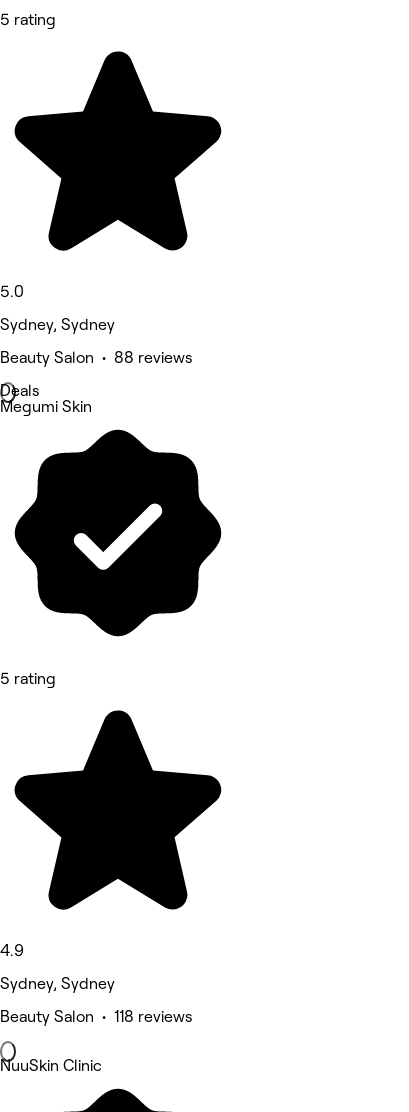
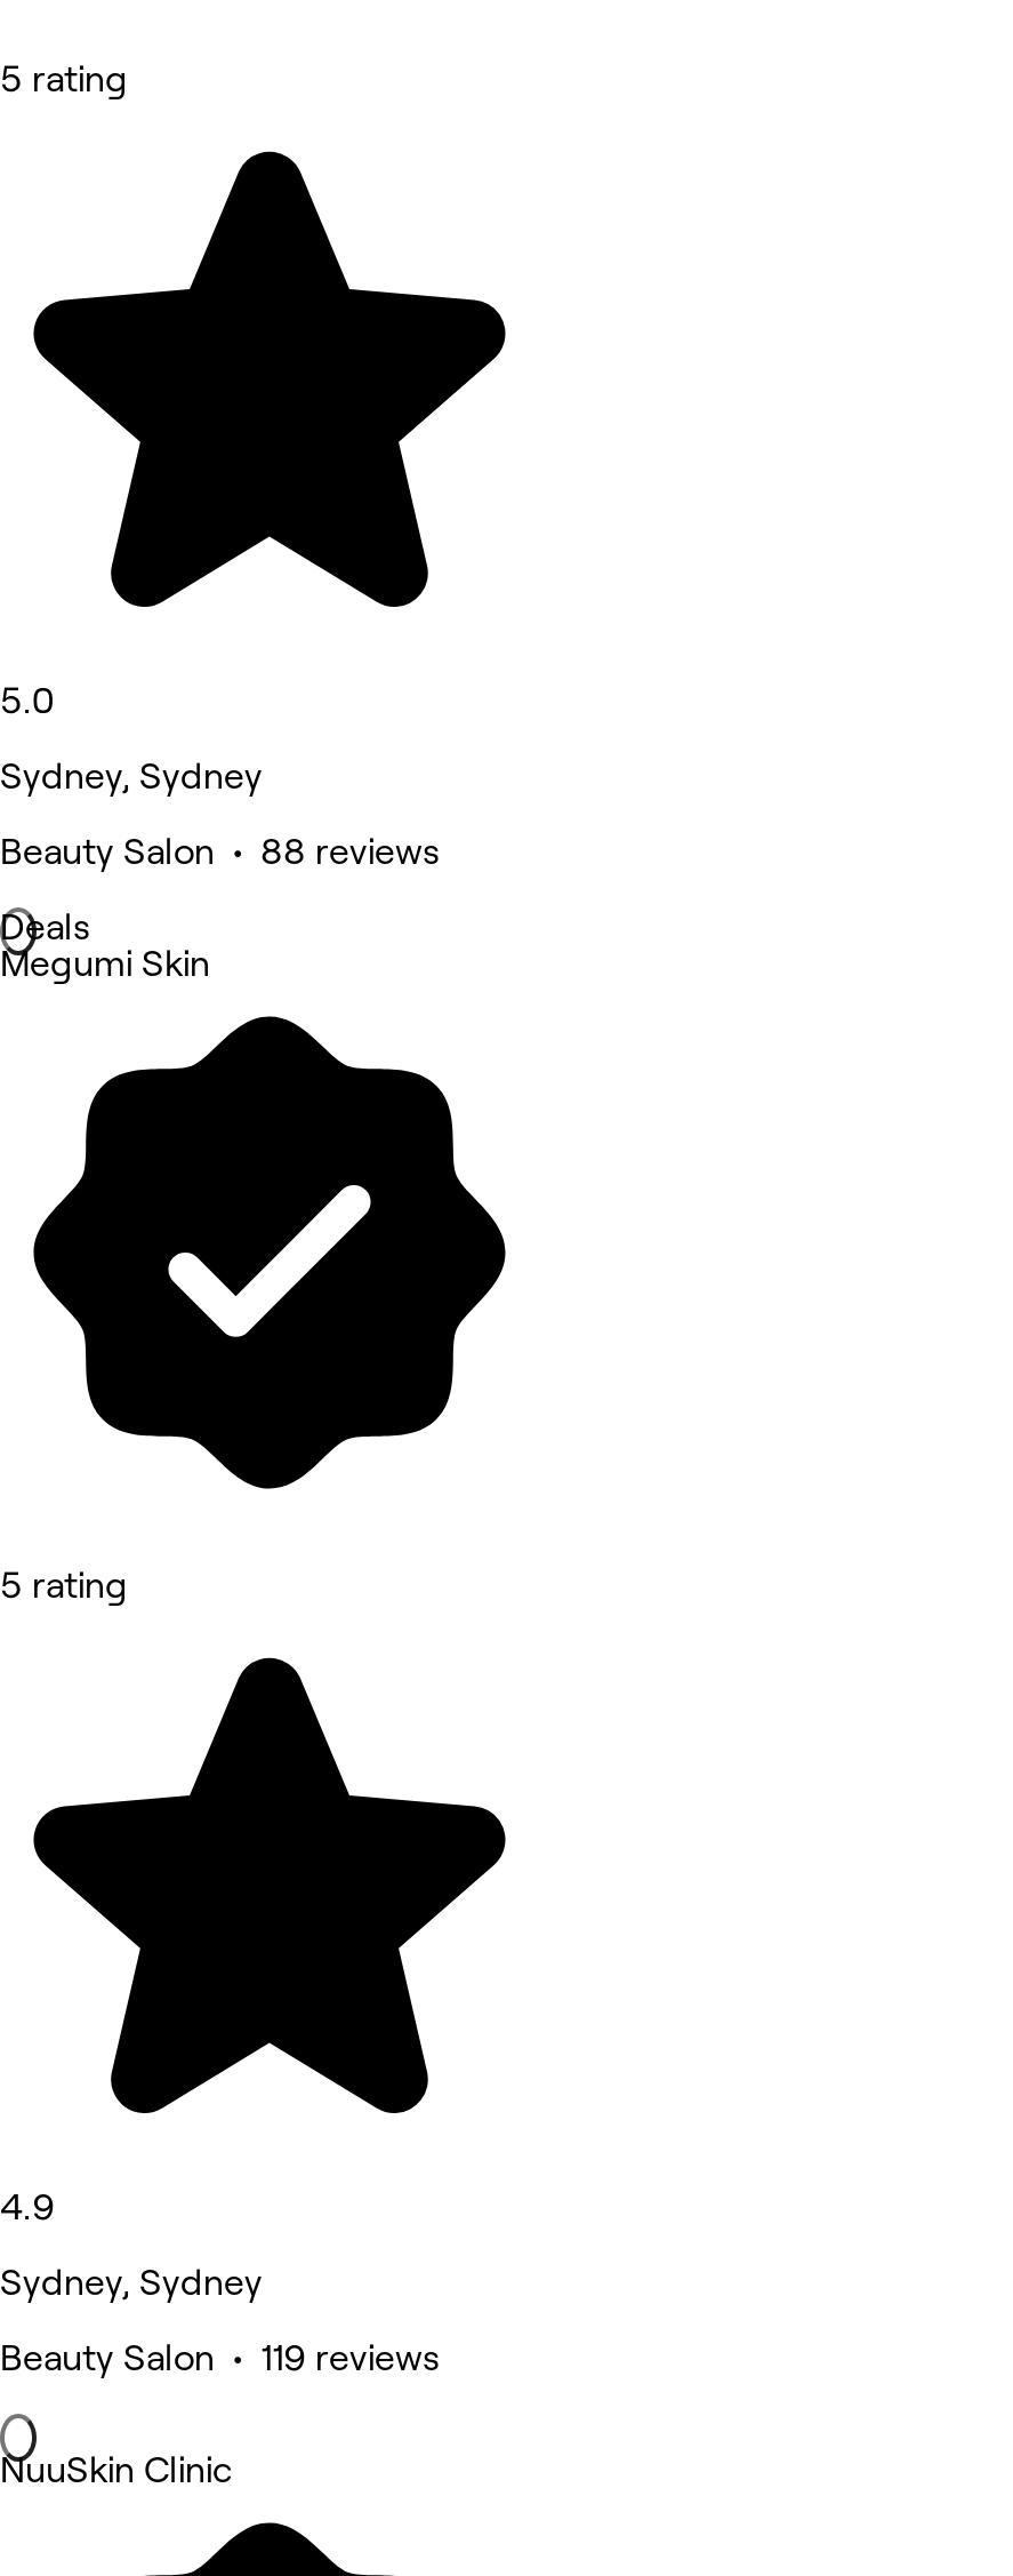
- Beauty Salon • 118 reviews
+ Beauty Salon • 119 reviews
